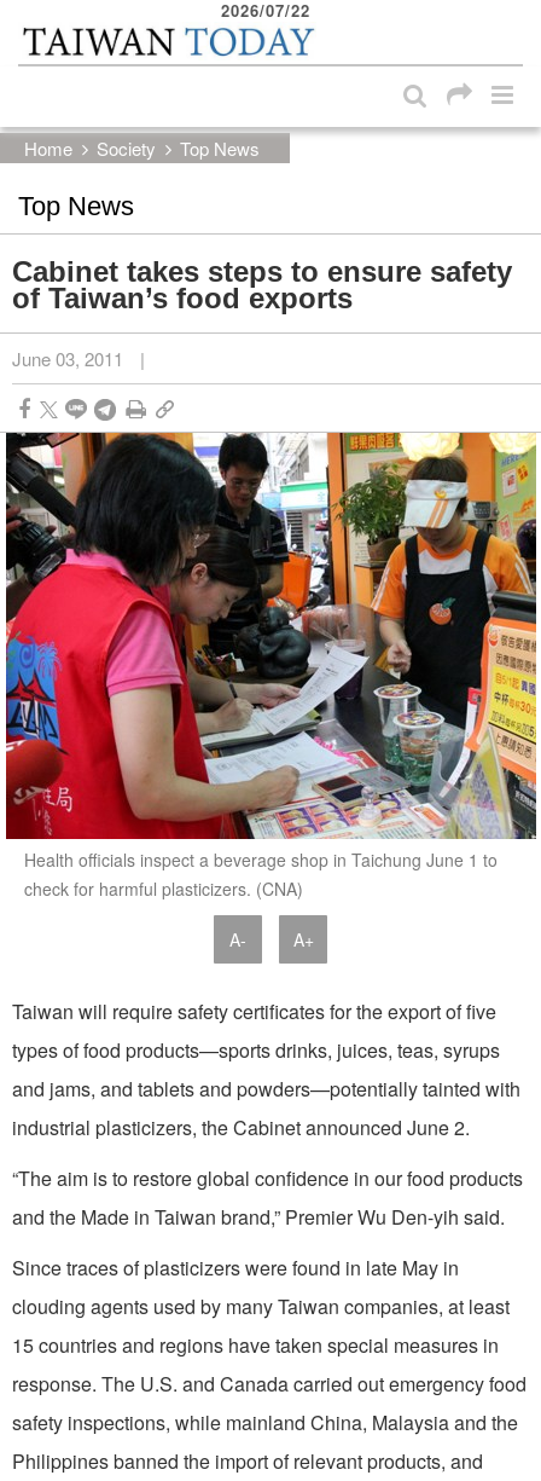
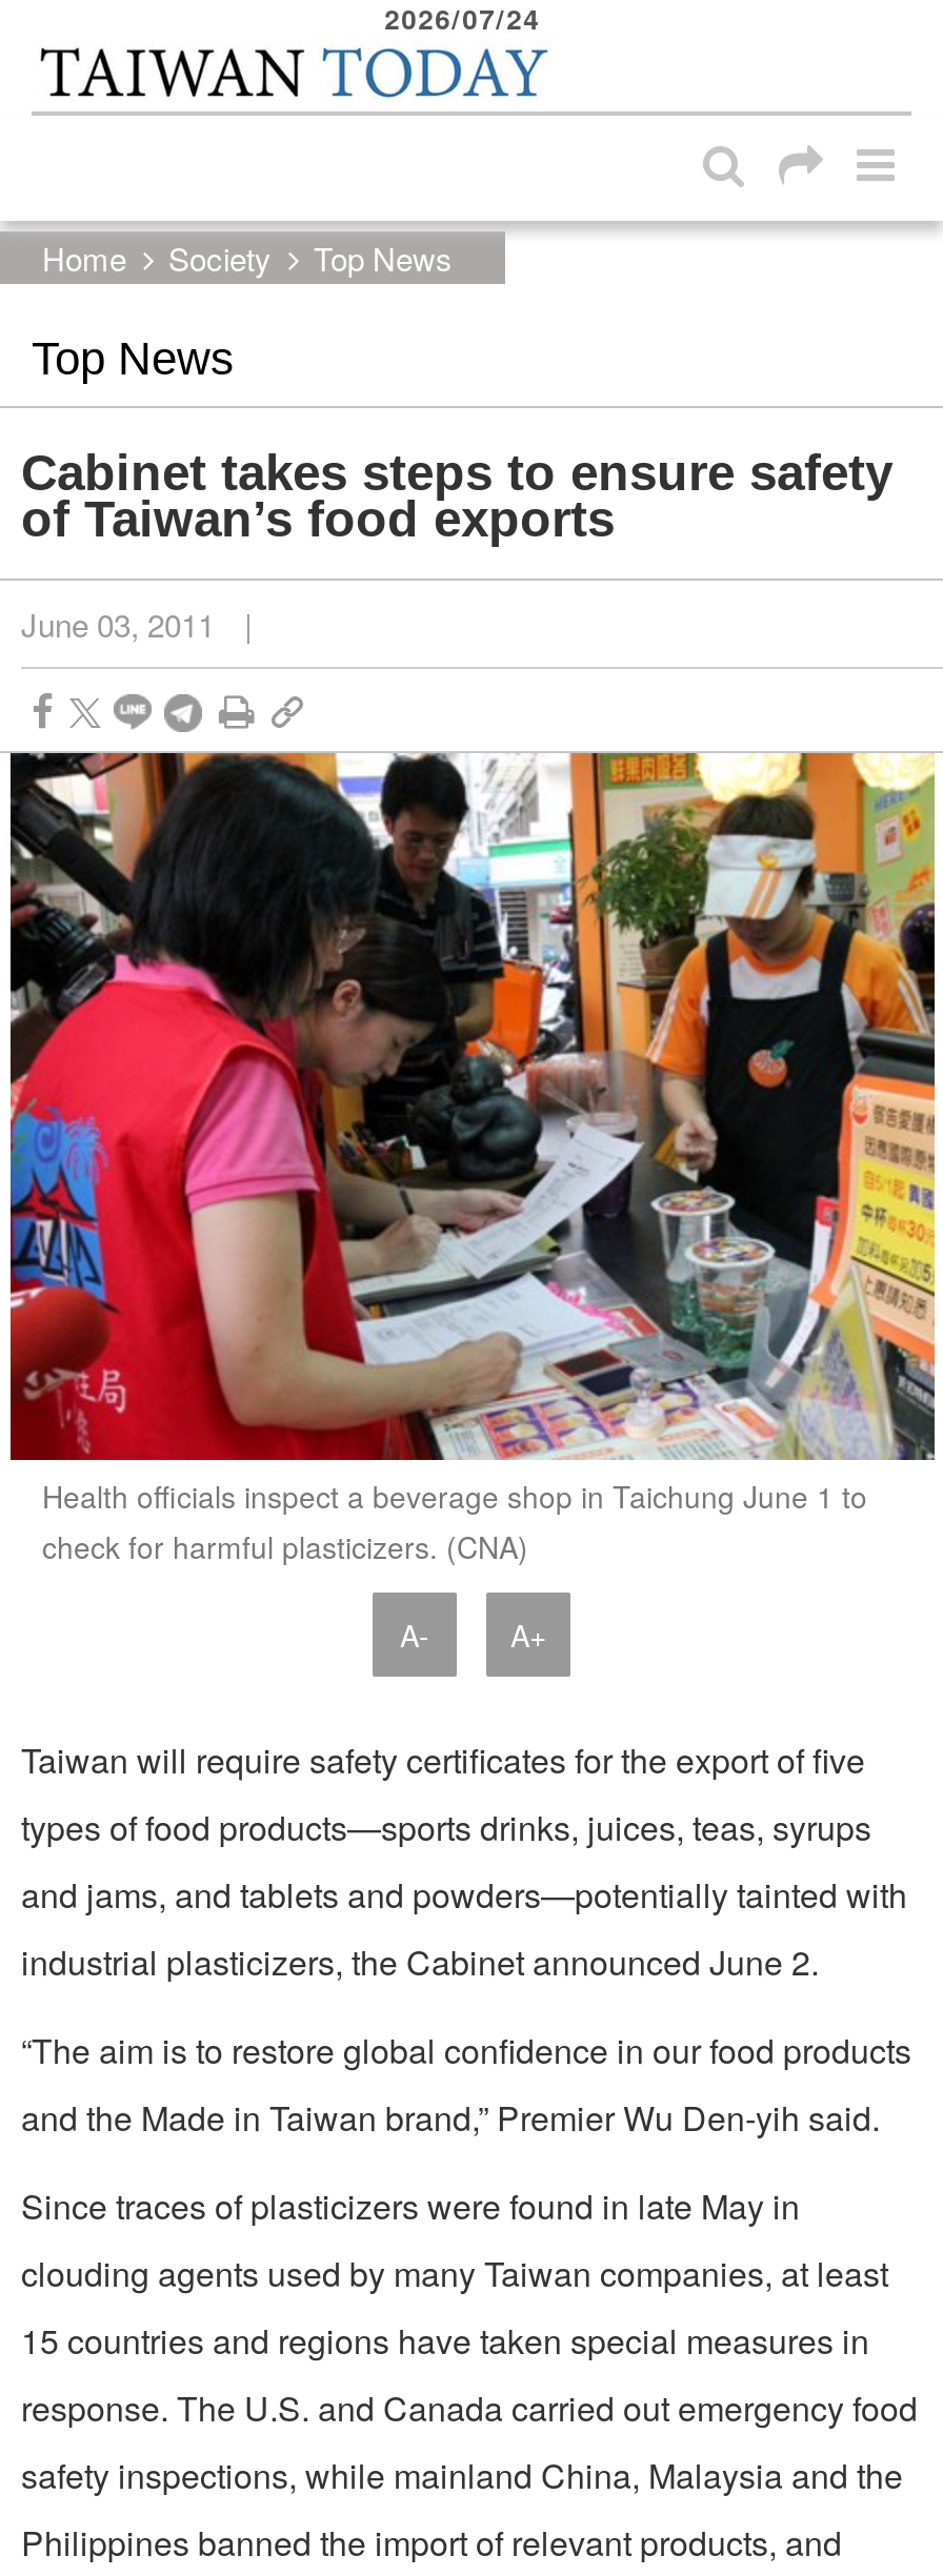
- 2026/07/22
+ 2026/07/24
